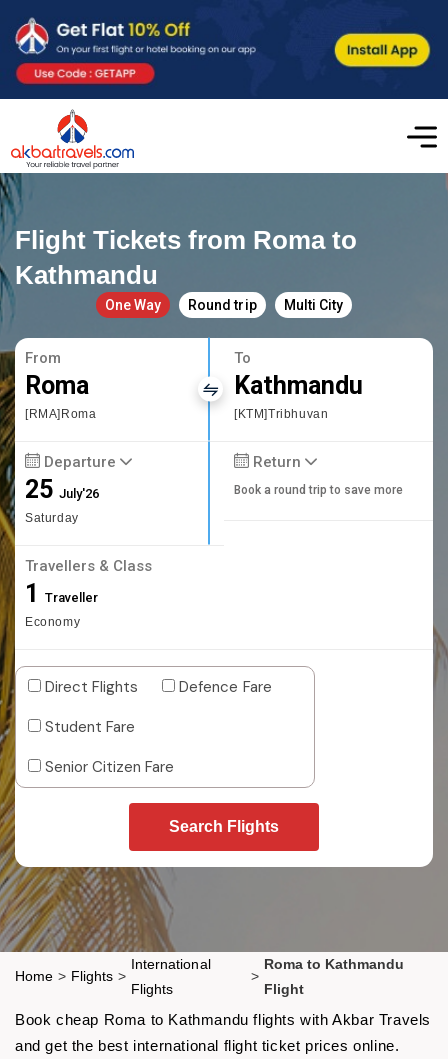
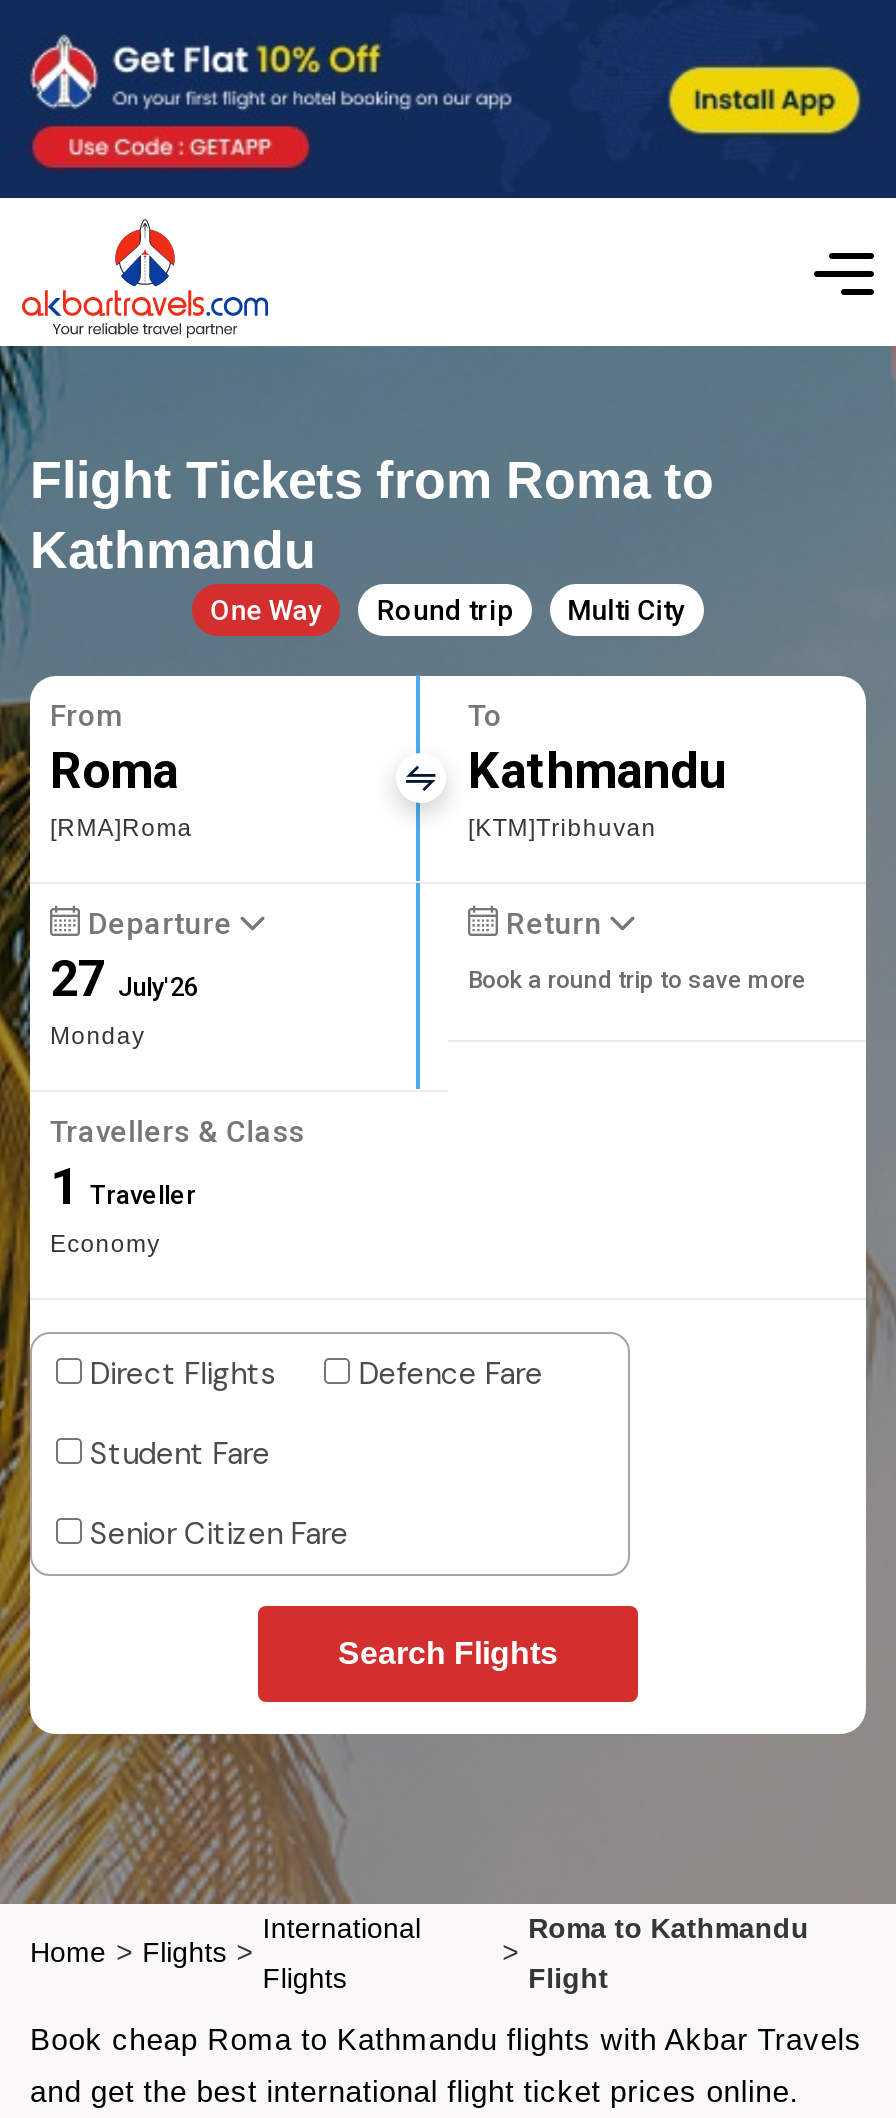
- 25 July'26
- Saturday
+ 27 July'26
+ Monday
